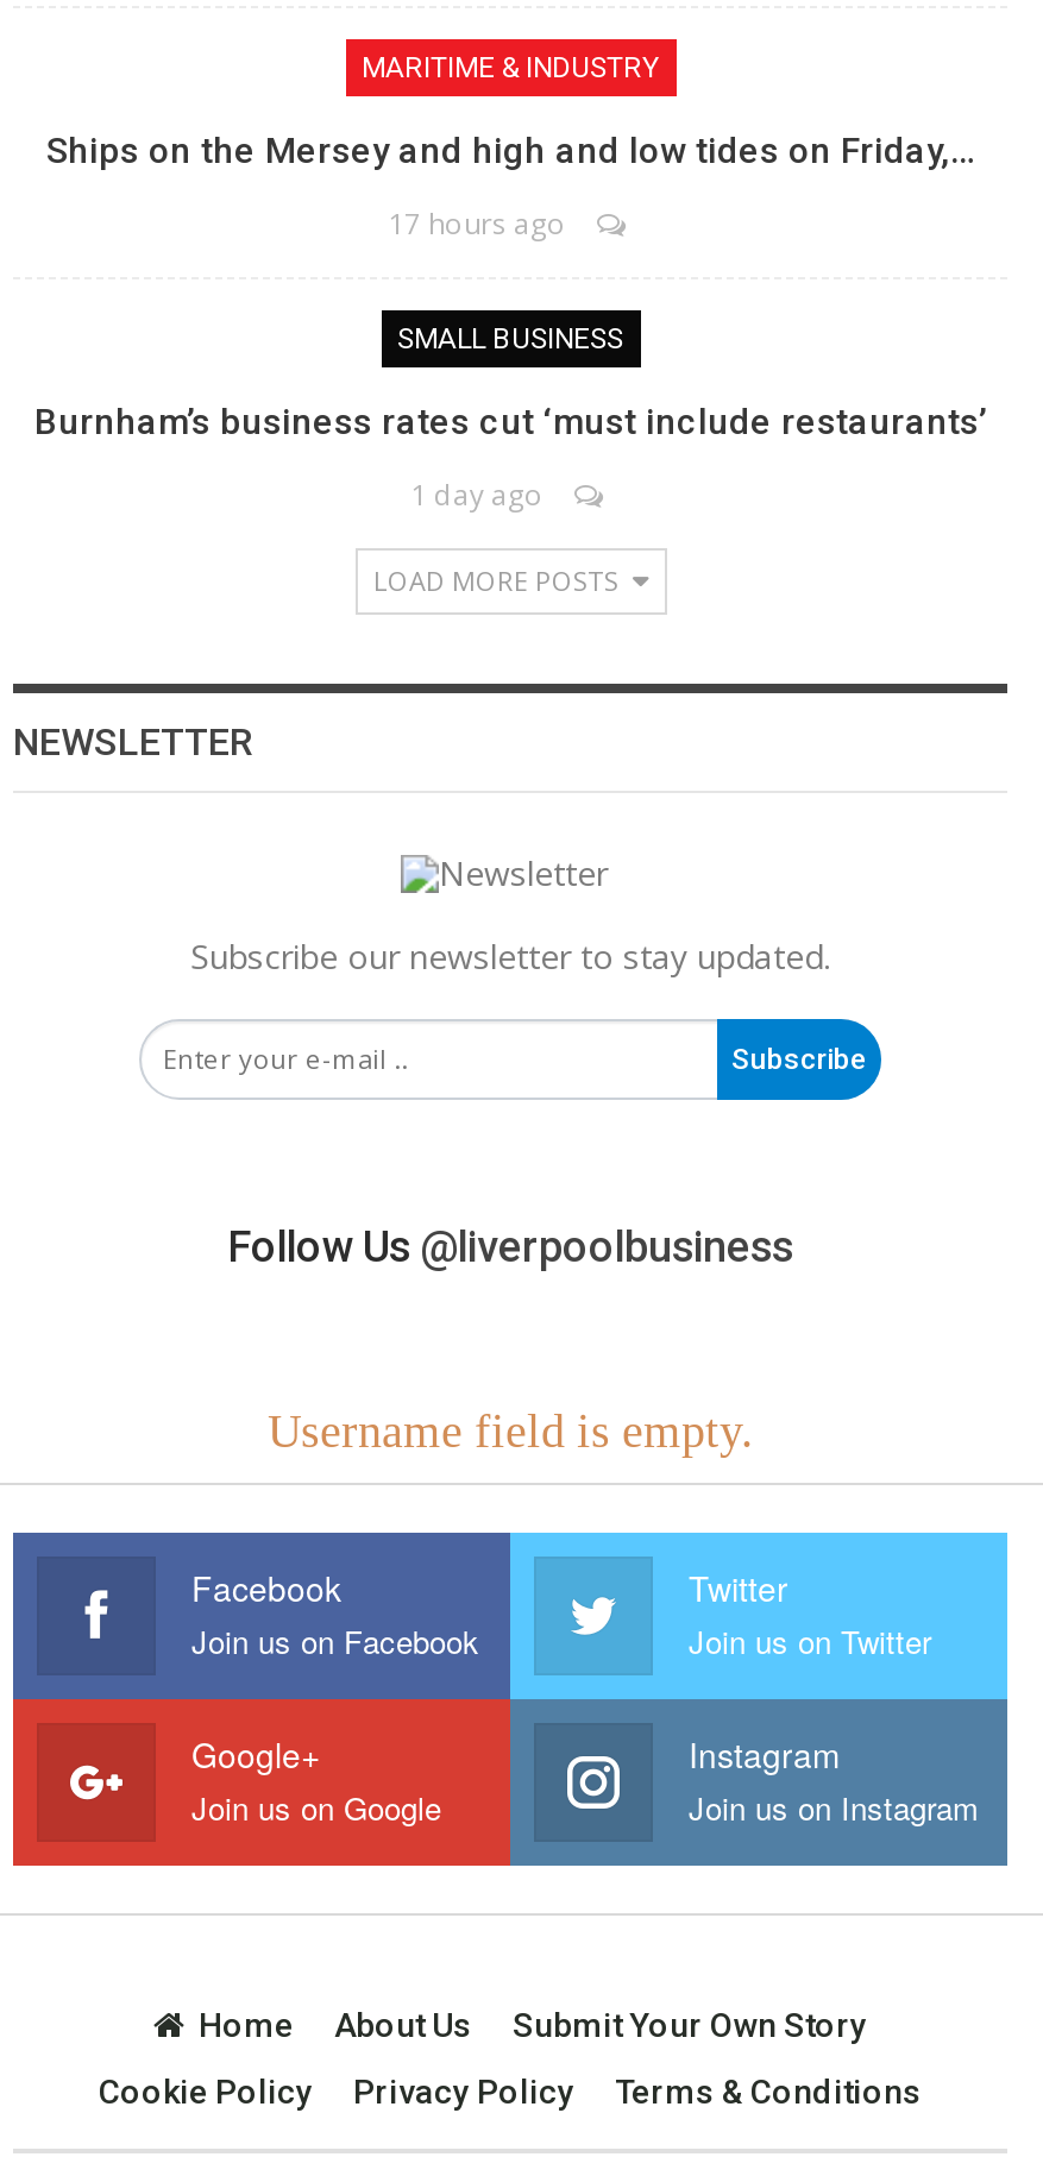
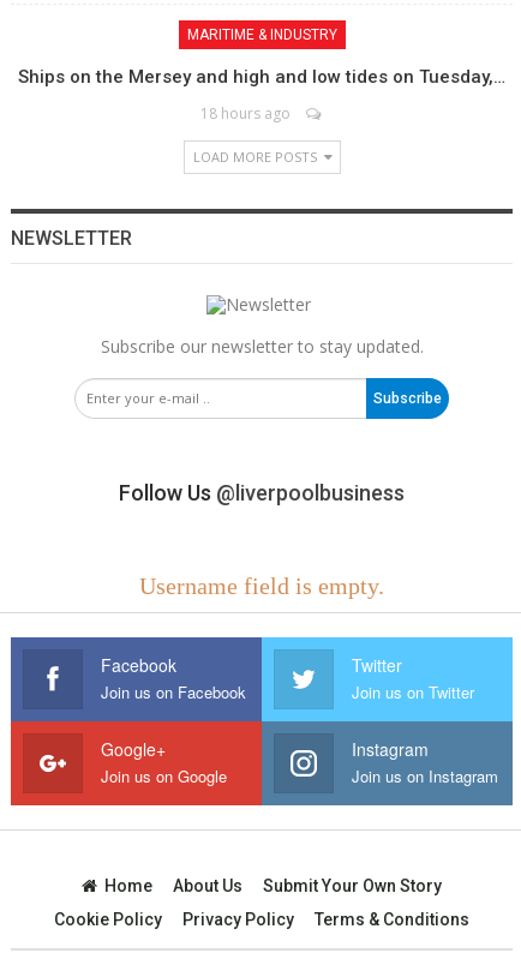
- Ships on the Mersey and high and low tides on Friday,…
- 17 hours ago
- SMALL BUSINESS
- Burnham’s business rates cut ‘must include restaurants’
- 1 day ago
+ Ships on the Mersey and high and low tides on Tuesday,…
+ 18 hours ago
